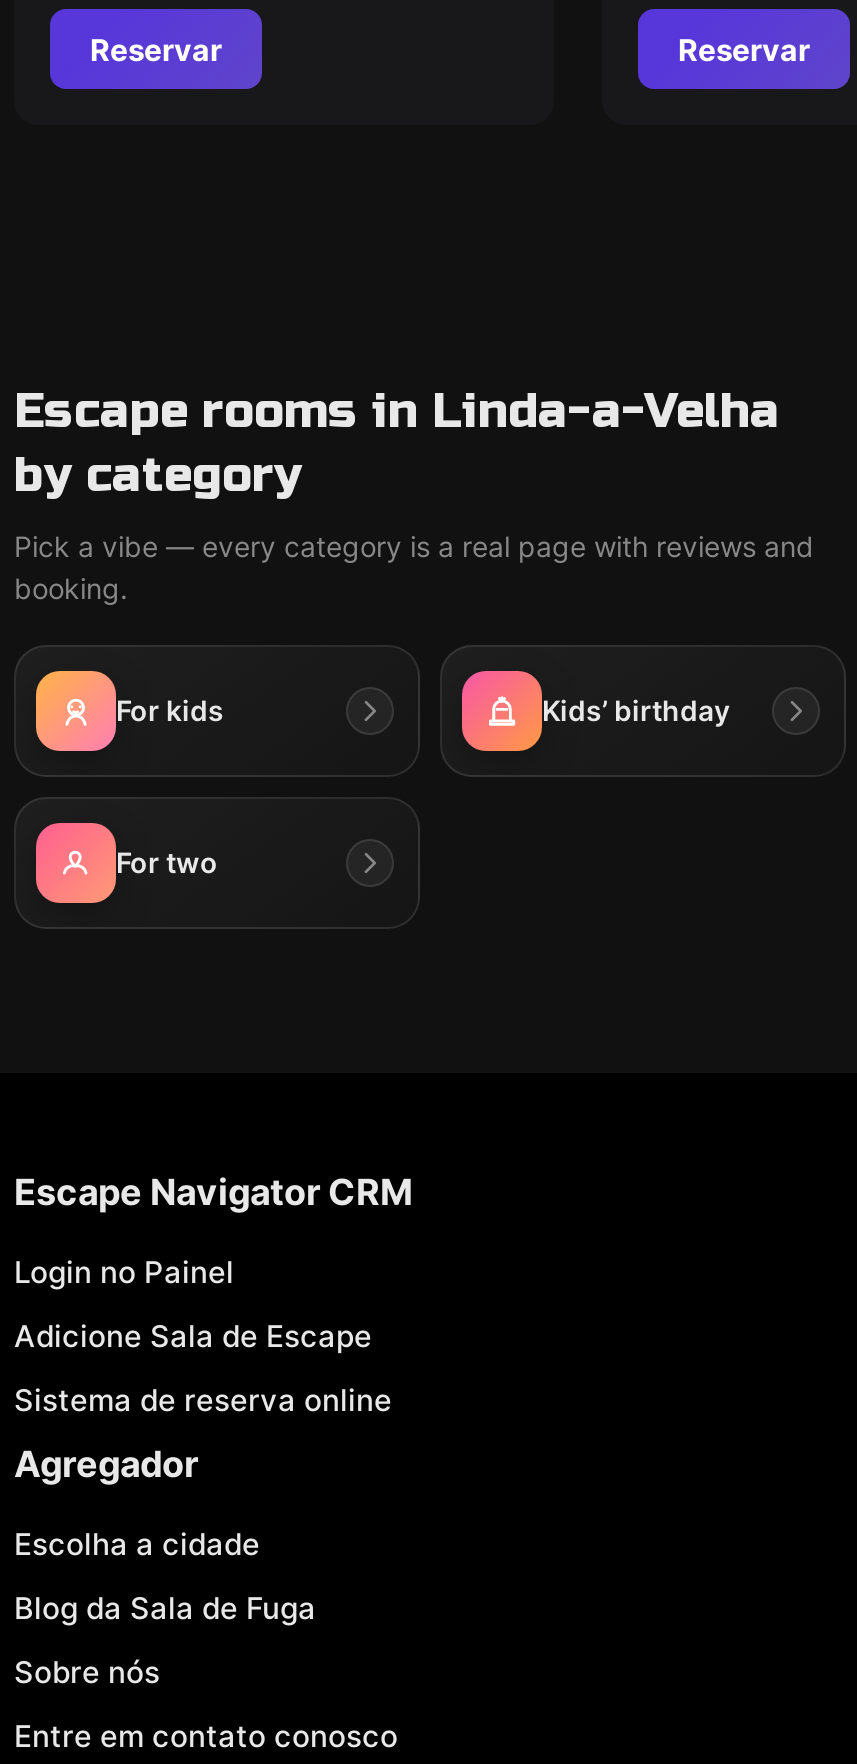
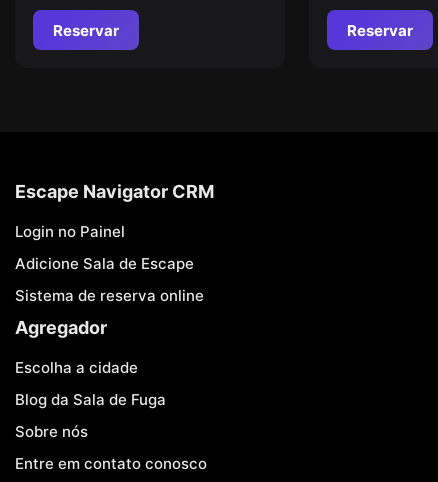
- Escape rooms in Linda-a-Velha
- by category
- Pick a vibe — every category is a real page with reviews and
- booking.

- [image]
- For kids
- Kids’ birthday

- [image]

- [image]
- For two
